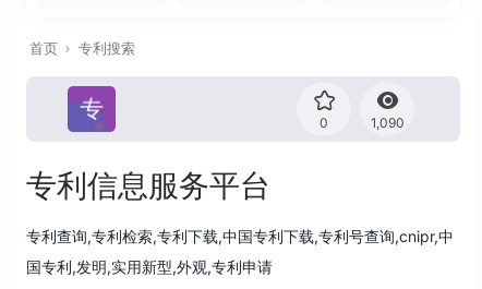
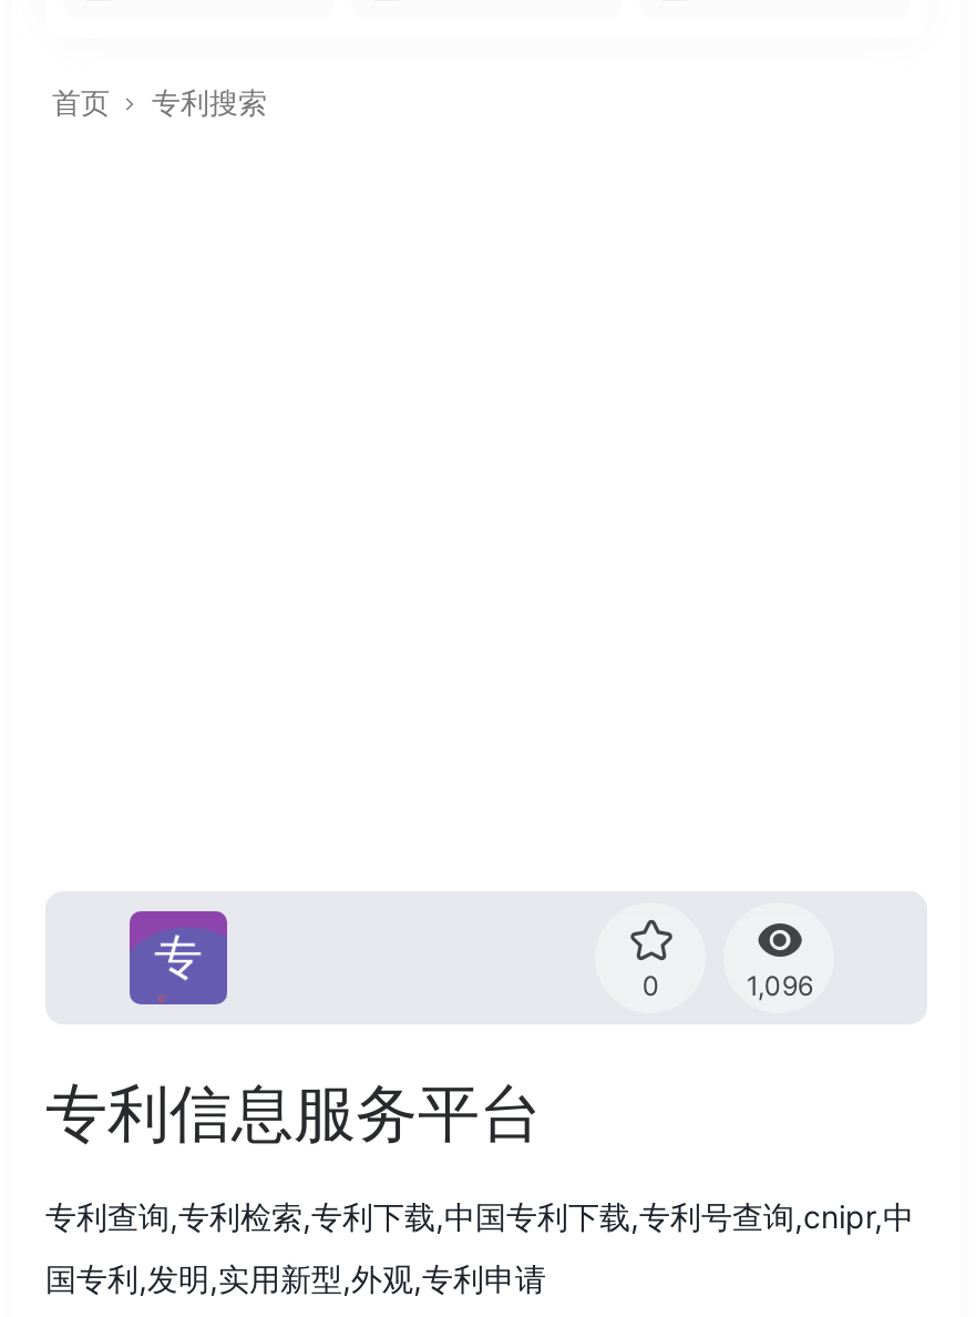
moved down: [image]

- 1,090
+ 1,096
